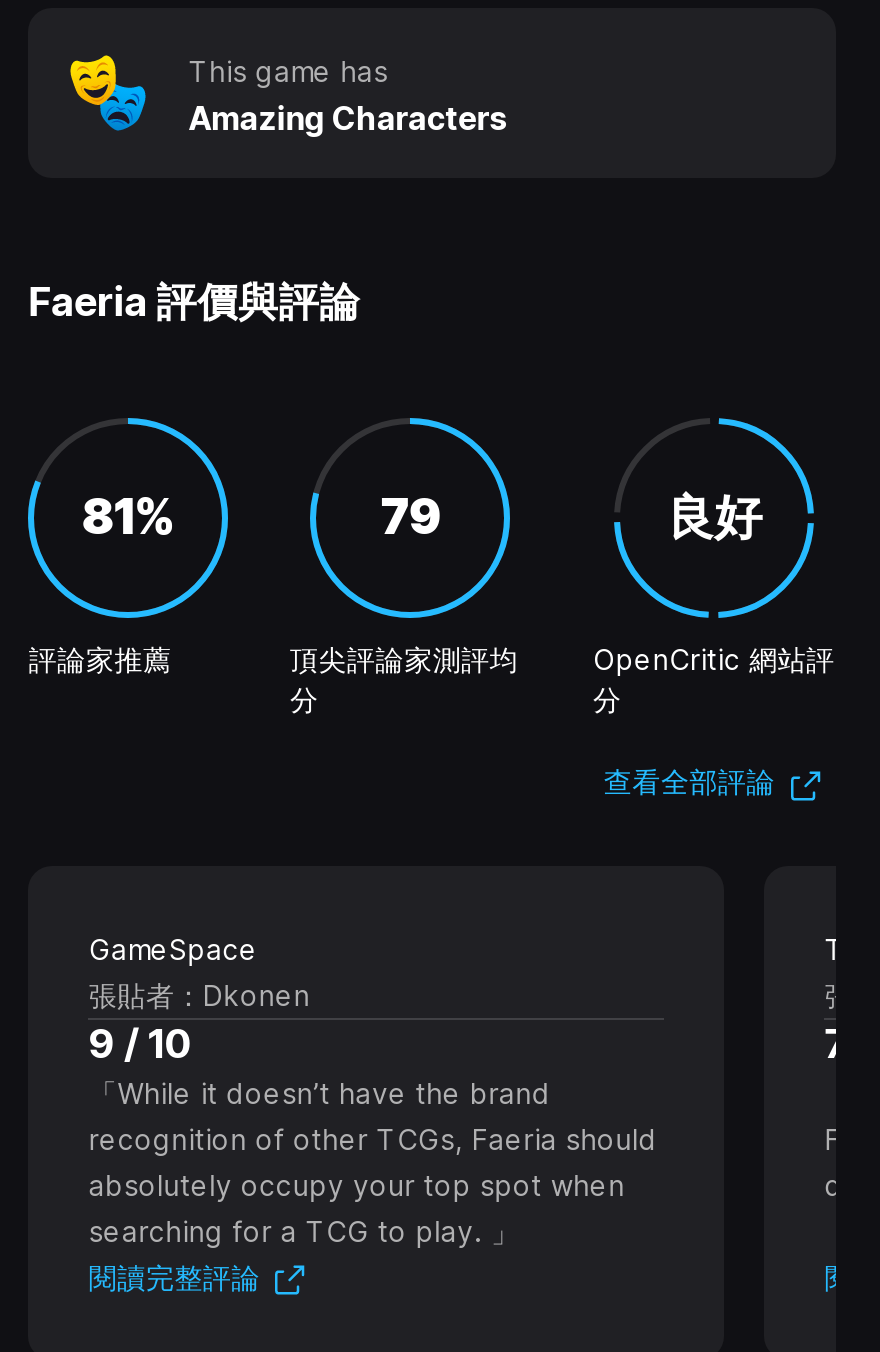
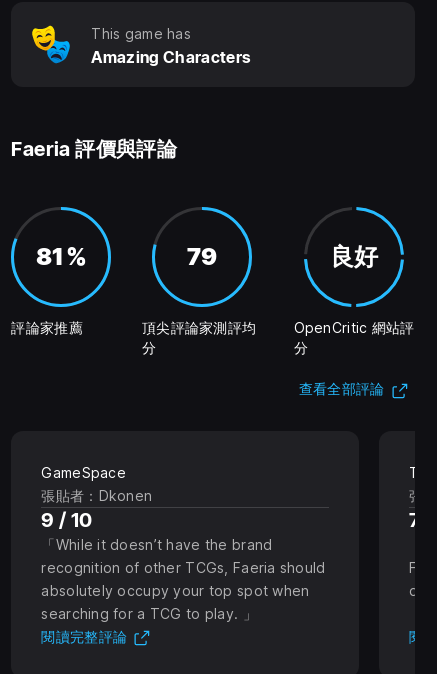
- 81%
+ 81 %
